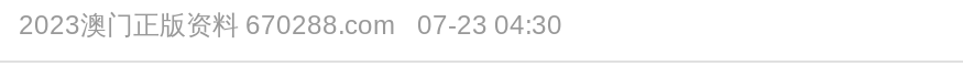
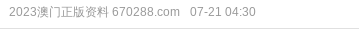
- 2023澳门正版资料 670288.com 07-23 04:30
+ 2023澳门正版资料 670288.com 07-21 04:30
